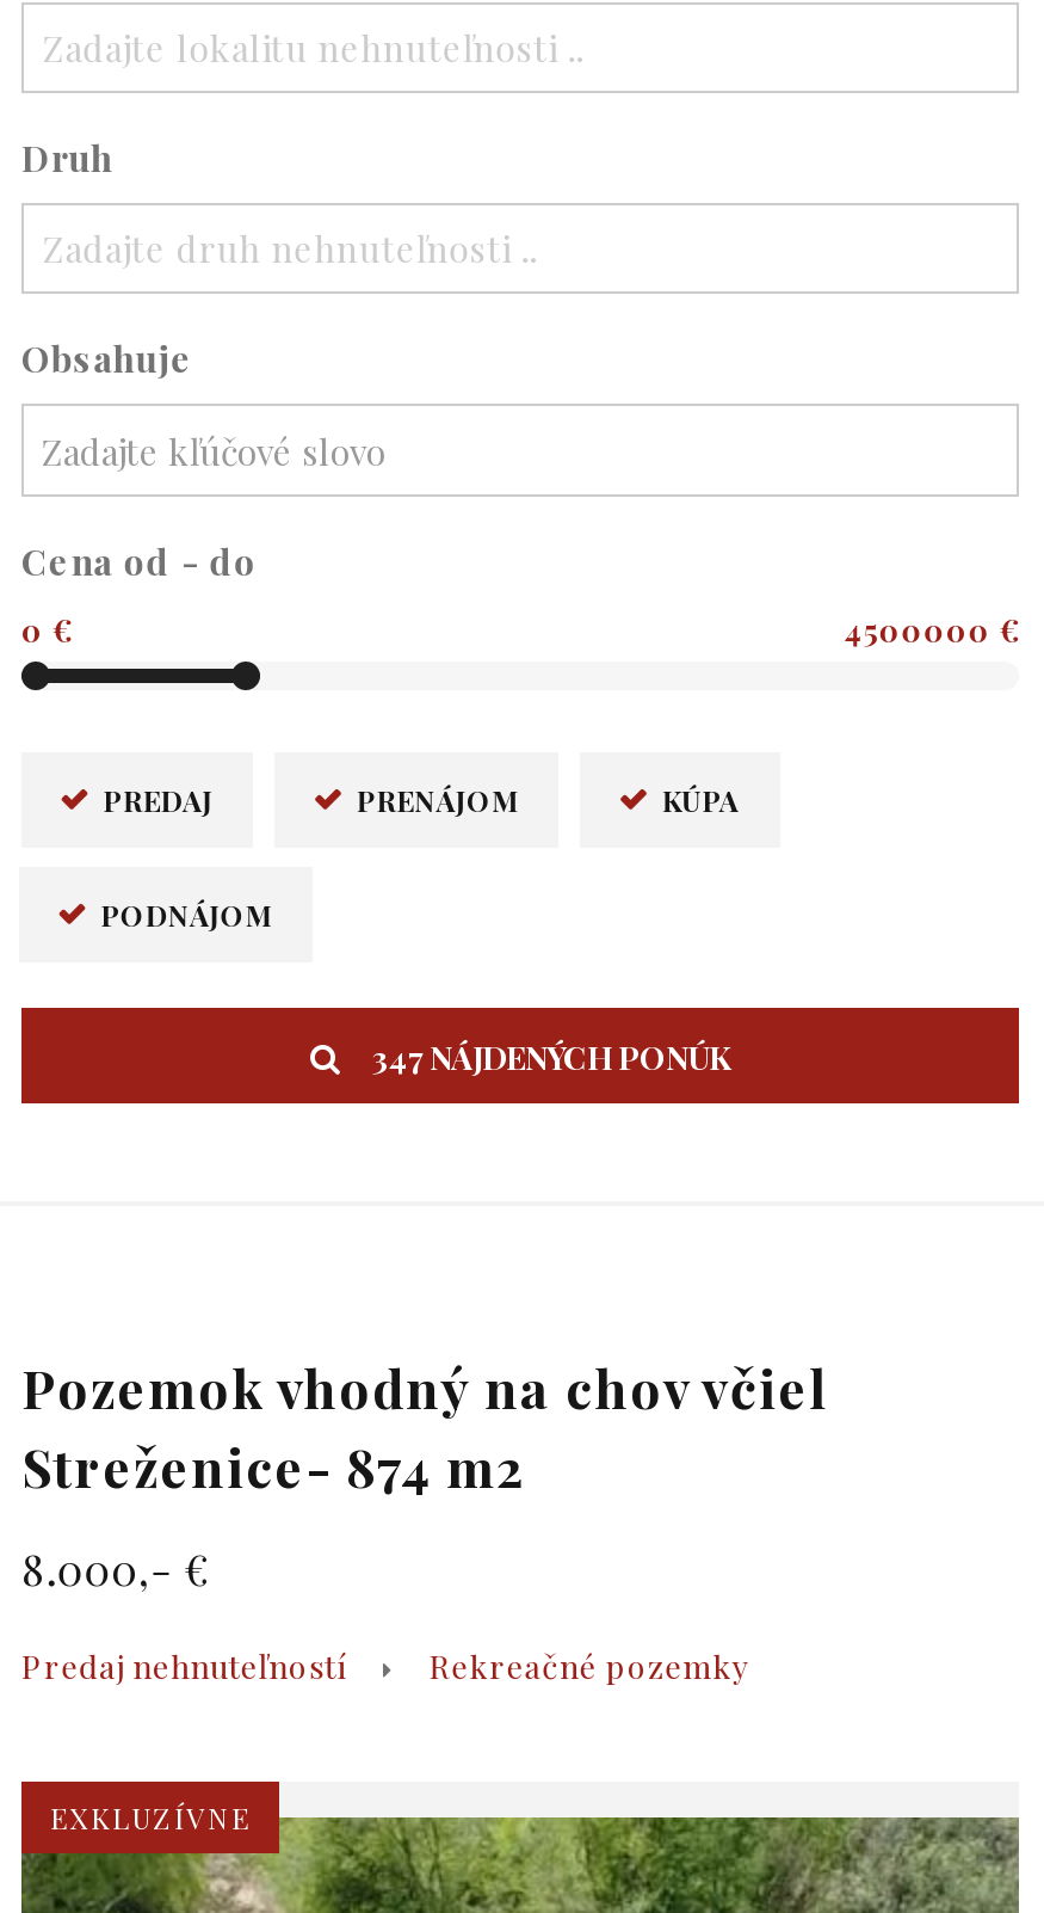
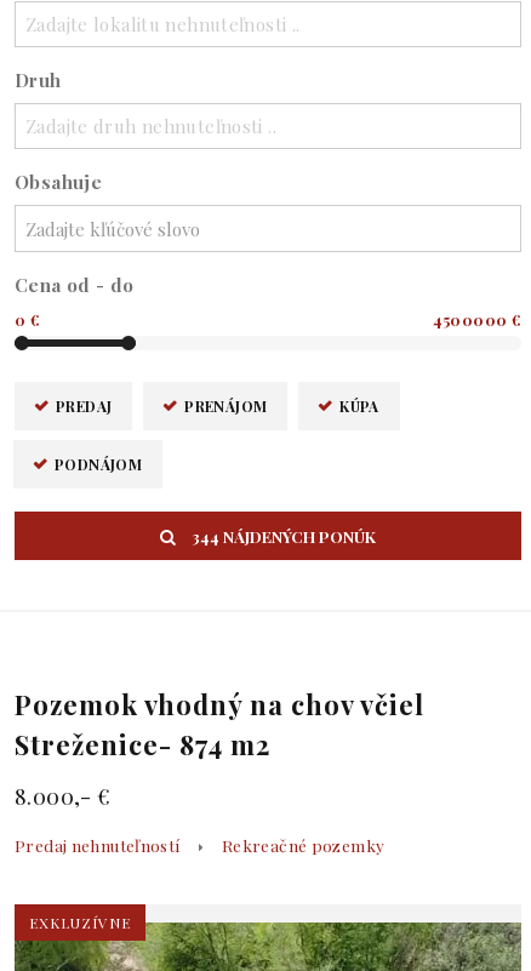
- 347 NÁJDENÝCH PONÚK
+ 344 NÁJDENÝCH PONÚK
